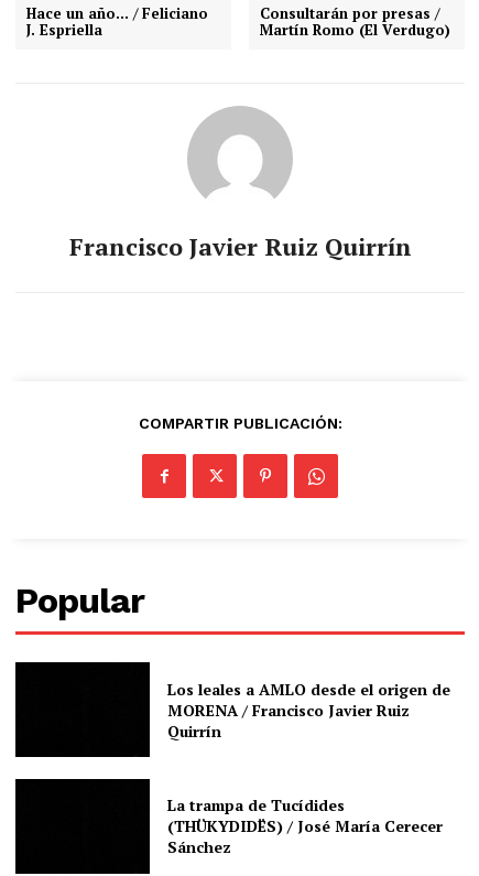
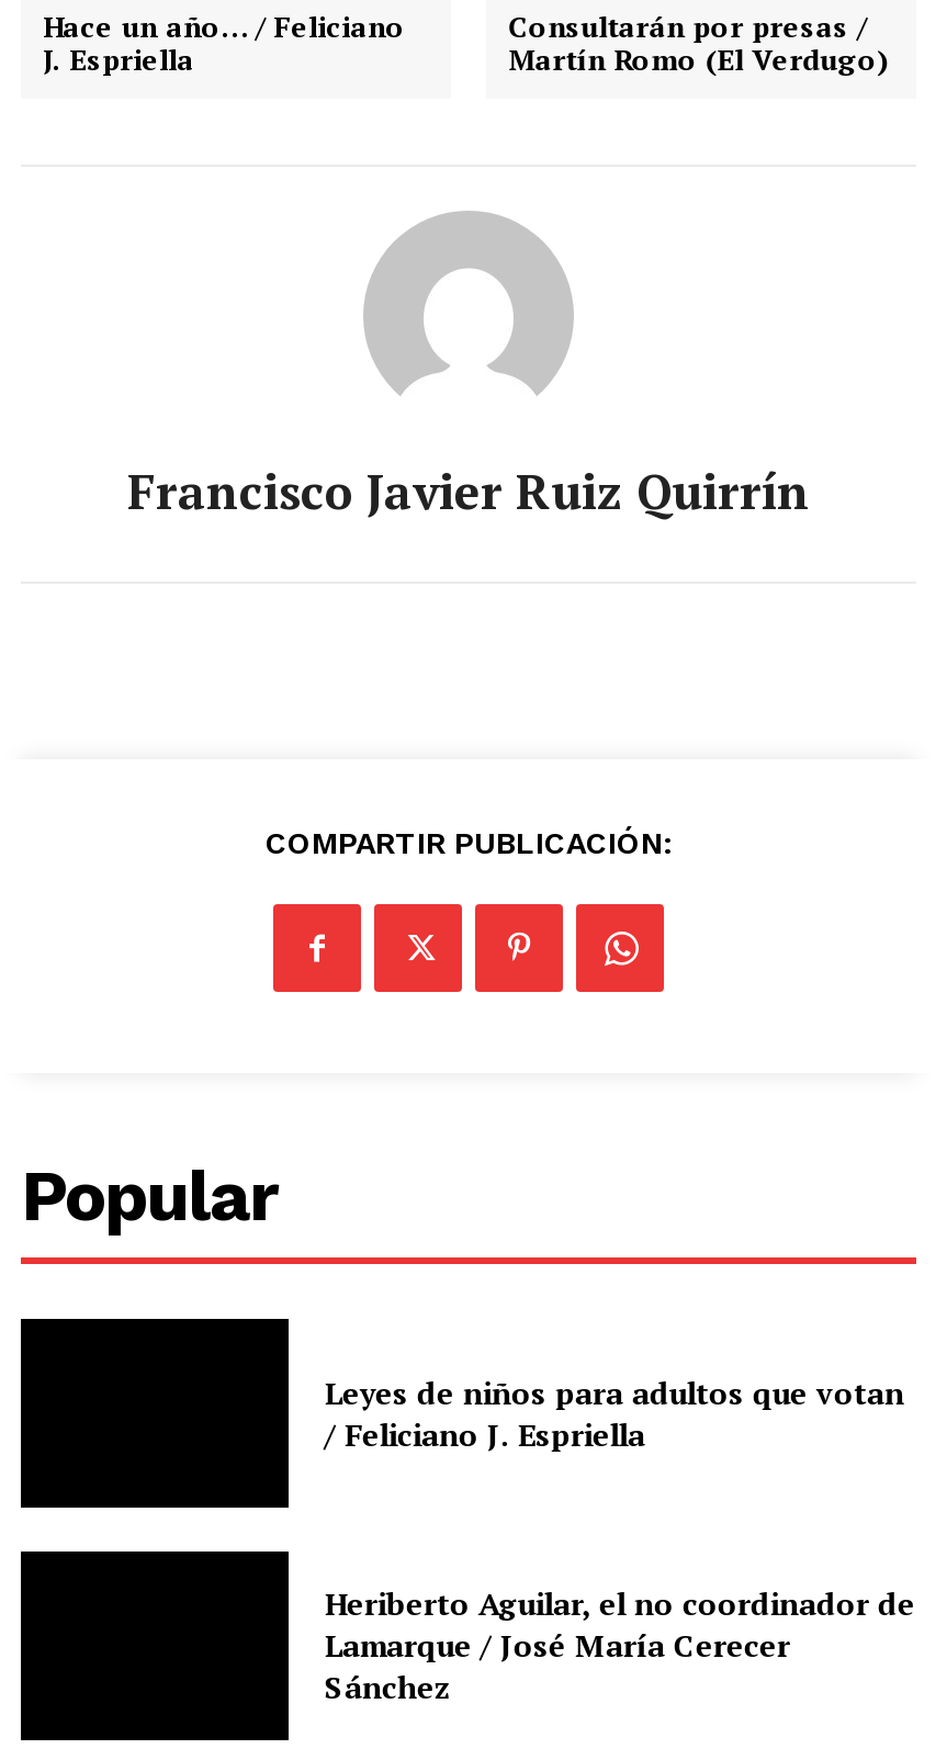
- Los leales a AMLO desde el origen de
- MORENA / Francisco Javier Ruiz
- Quirrín
+ Leyes de niños para adultos que votan
+ / Feliciano J. Espriella

- La trampa de Tucídides
- (THÜKYDIDËS) / José María Cerecer
+ Heriberto Aguilar, el no coordinador de
+ Lamarque / José María Cerecer
